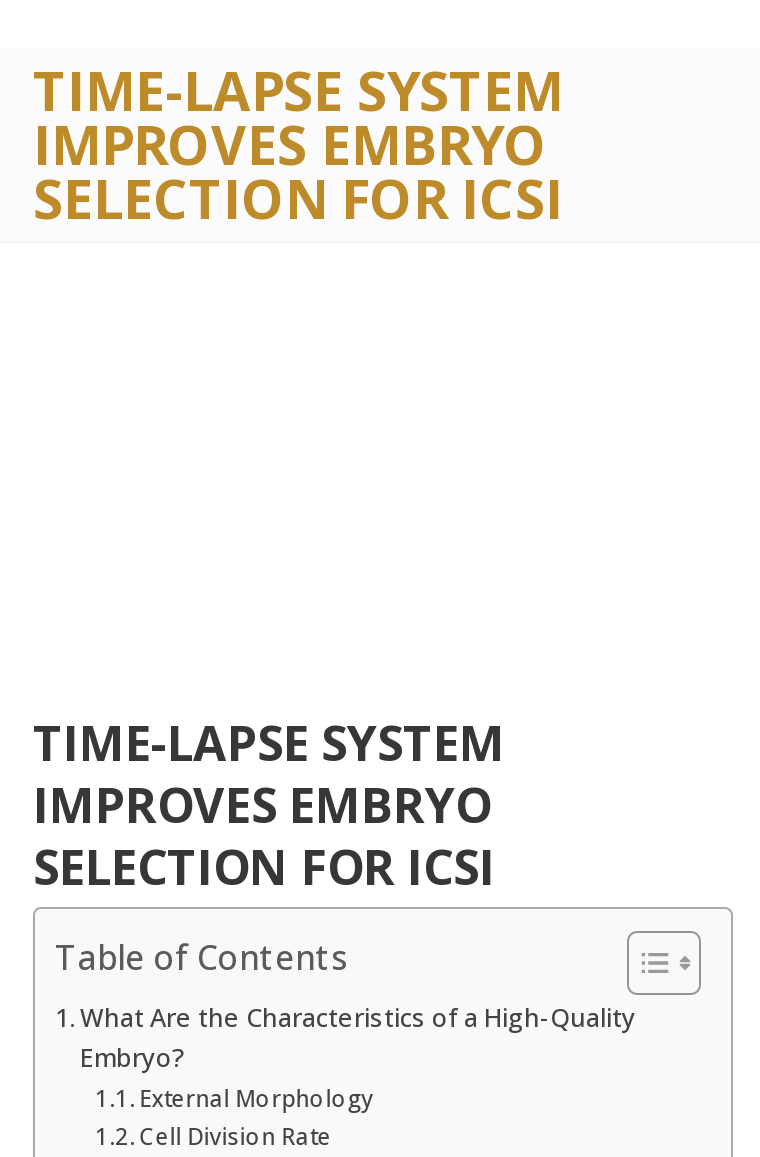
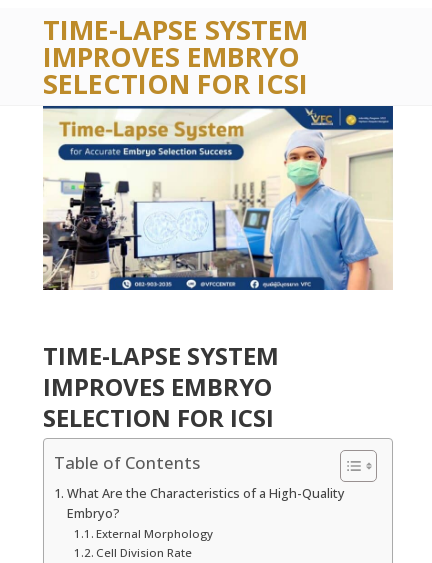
+ [image]
